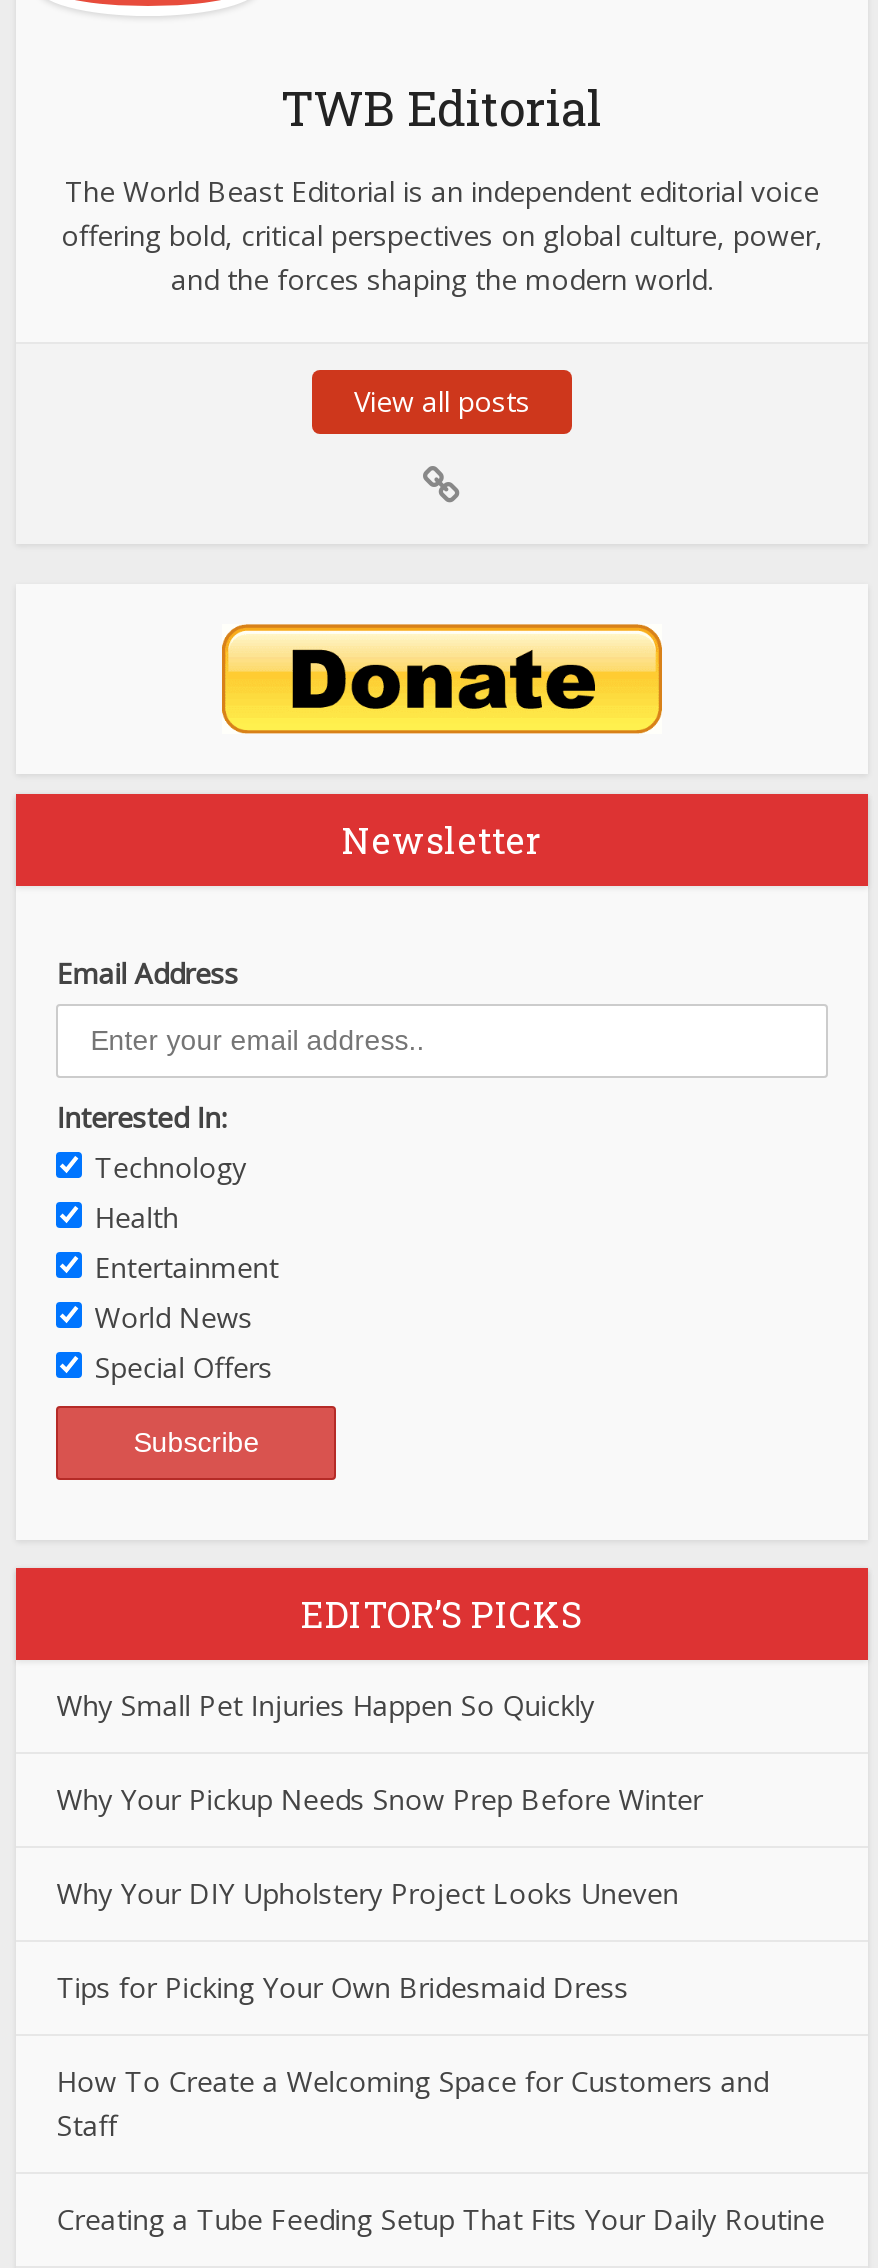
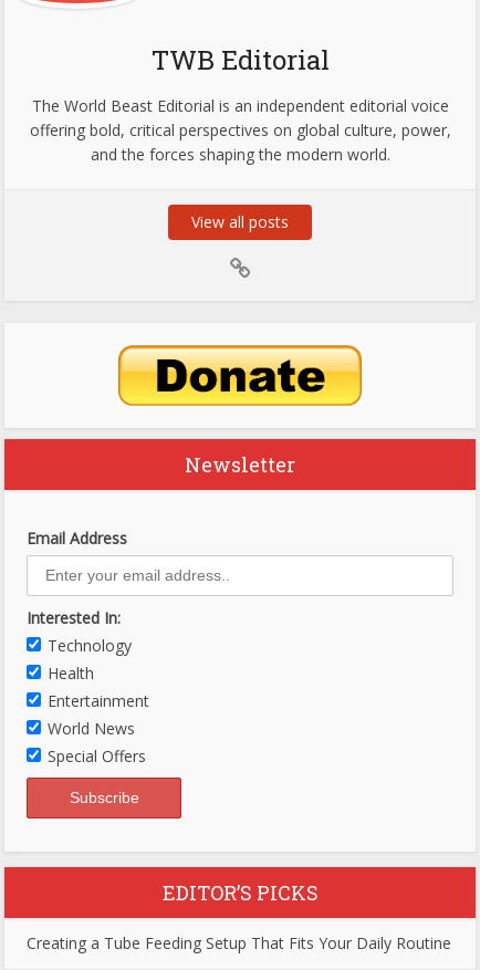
- Why Small Pet Injuries Happen So Quickly
- Why Your Pickup Needs Snow Prep Before Winter
- Why Your DIY Upholstery Project Looks Uneven
- Tips for Picking Your Own Bridesmaid Dress
- How To Create a Welcoming Space for Customers and
- Staff
